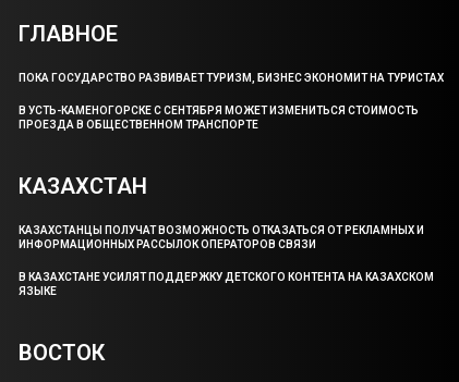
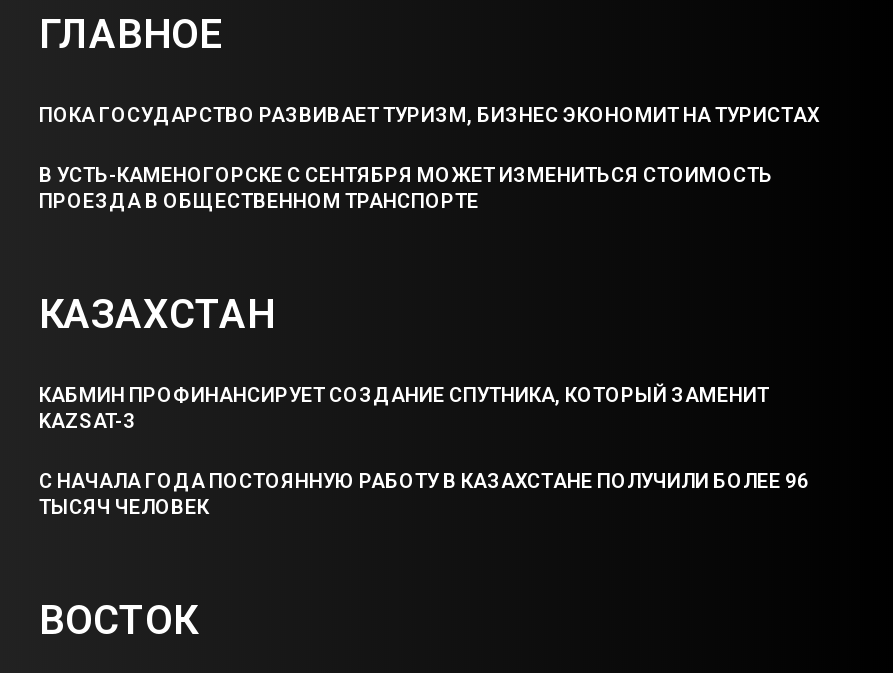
- КАЗАХСТАНЦЫ ПОЛУЧАТ ВОЗМОЖНОСТЬ ОТКАЗАТЬСЯ ОТ РЕКЛАМНЫХ И
- ИНФОРМАЦИОННЫХ РАССЫЛОК ОПЕРАТОРОВ СВЯЗИ
+ КАБМИН ПРОФИНАНСИРУЕТ СОЗДАНИЕ СПУТНИКА, КОТОРЫЙ ЗАМЕНИТ
+ KAZSAT-3

- В КАЗАХСТАНЕ УСИЛЯТ ПОДДЕРЖКУ ДЕТСКОГО КОНТЕНТА НА КАЗАХСКОМ
- ЯЗЫКЕ
+ С НАЧАЛА ГОДА ПОСТОЯННУЮ РАБОТУ В КАЗАХСТАНЕ ПОЛУЧИЛИ БОЛЕЕ 96
+ ТЫСЯЧ ЧЕЛОВЕК
